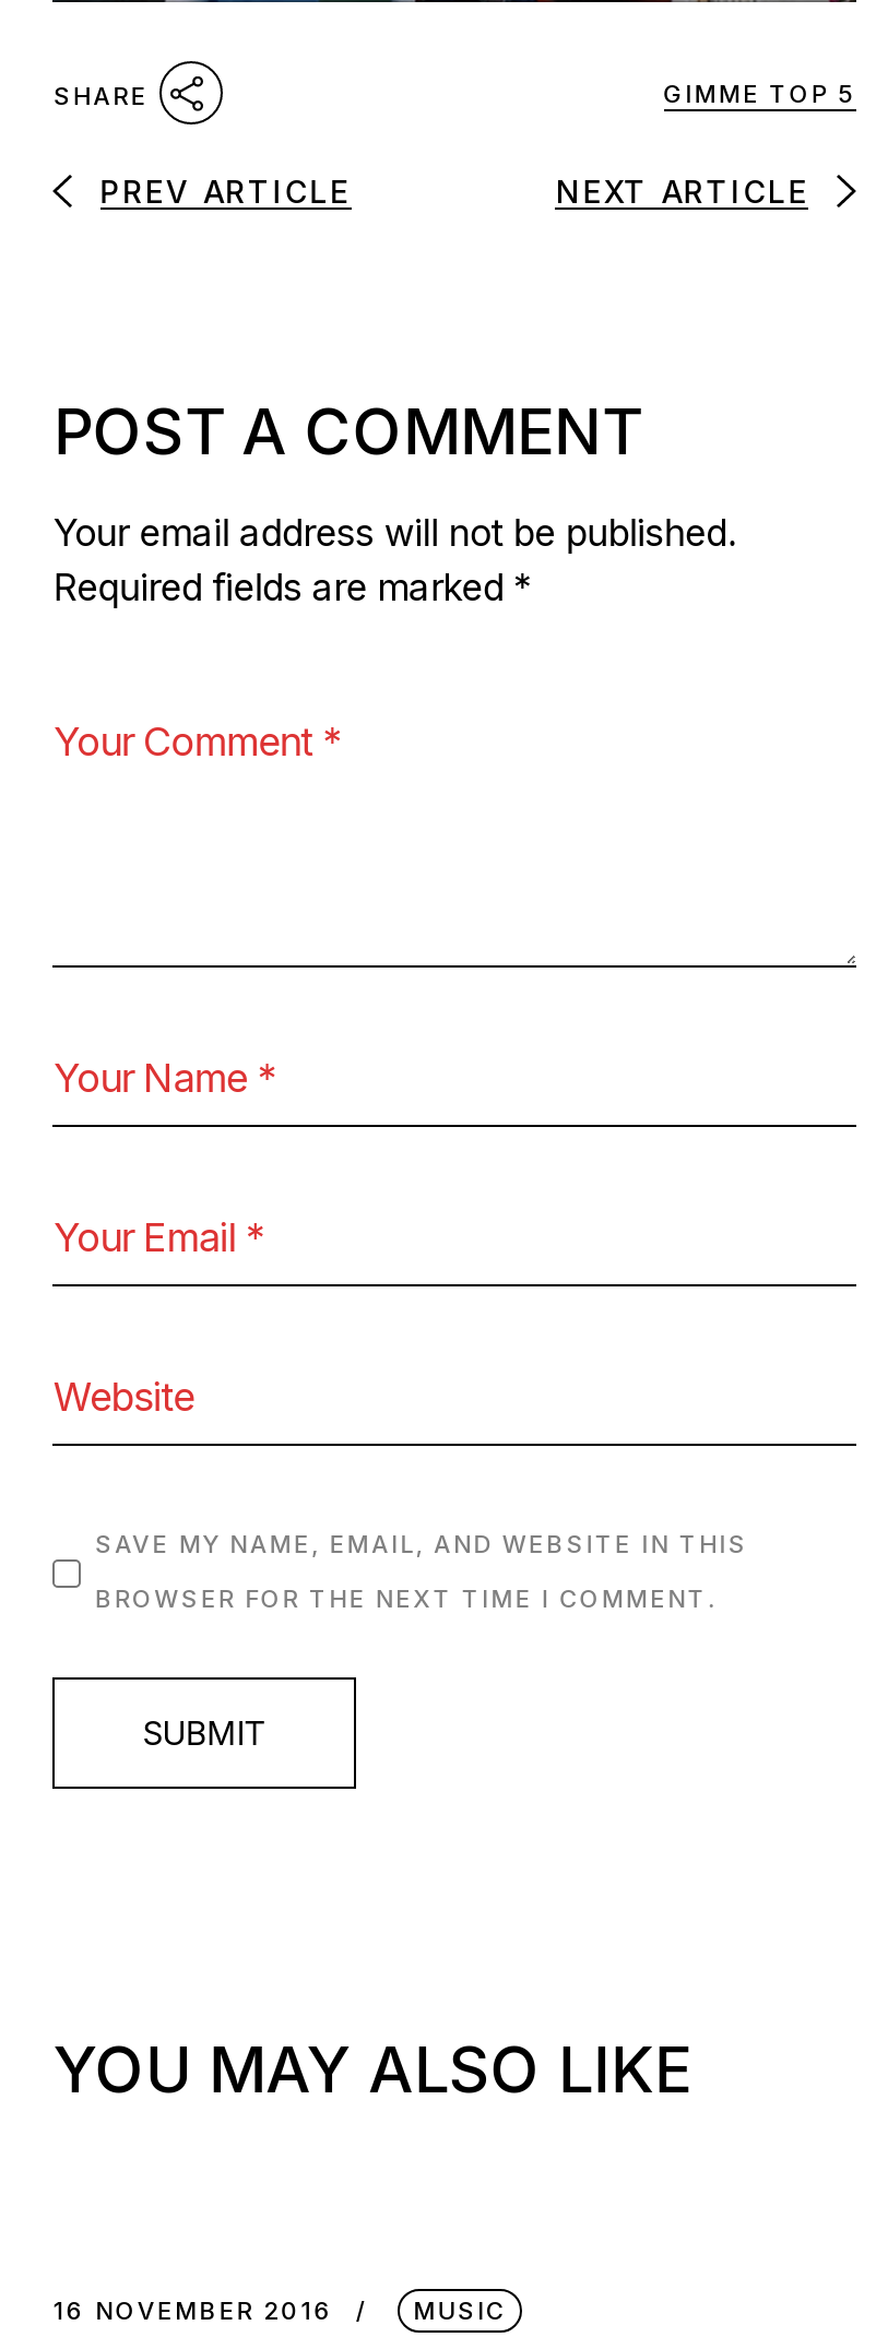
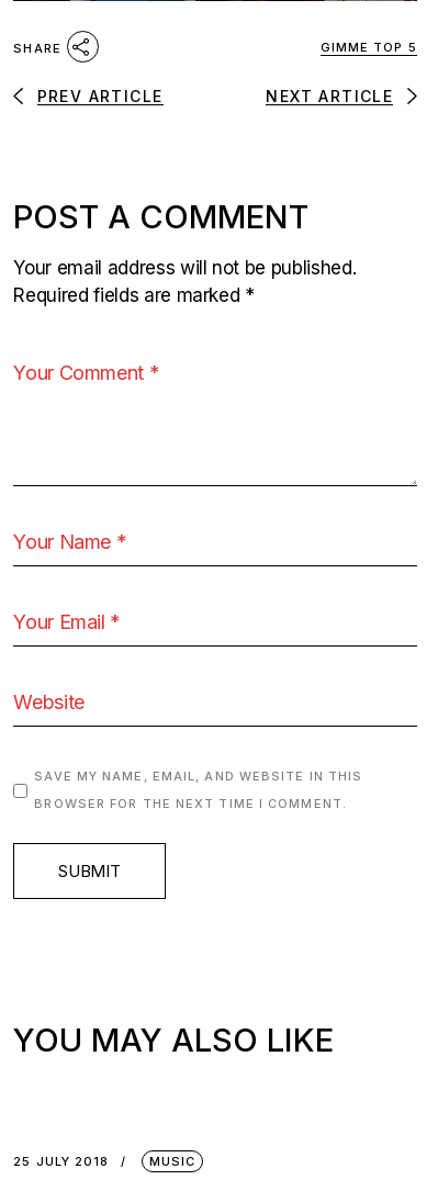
- 16 NOVEMBER 2016
+ 25 JULY 2018
